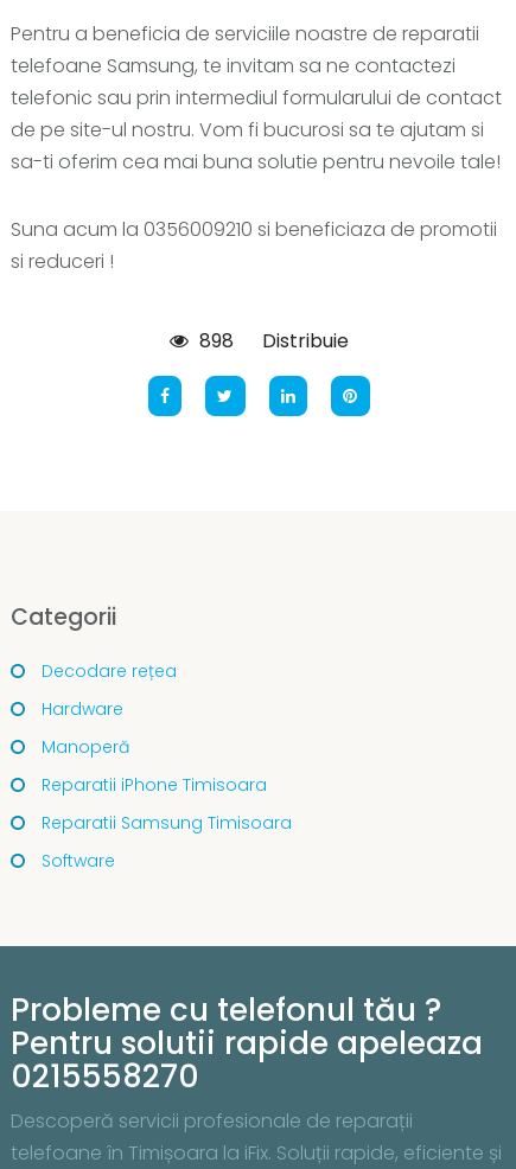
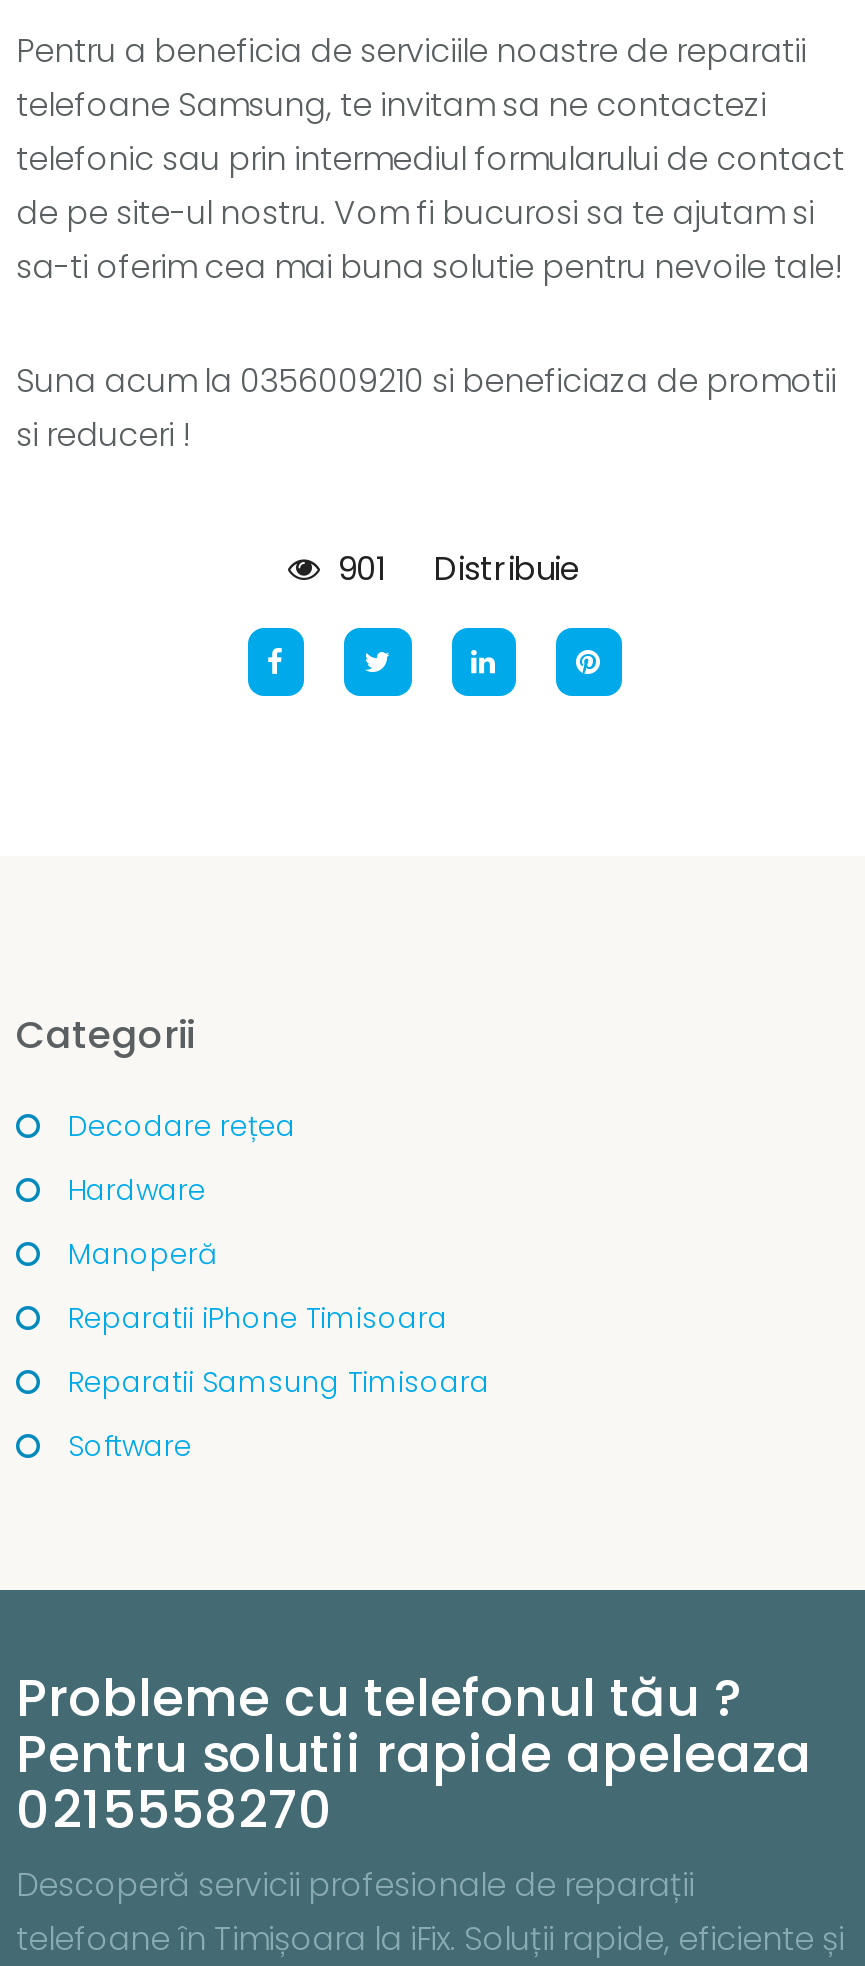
- 898 Distribuie
+ 901 Distribuie
